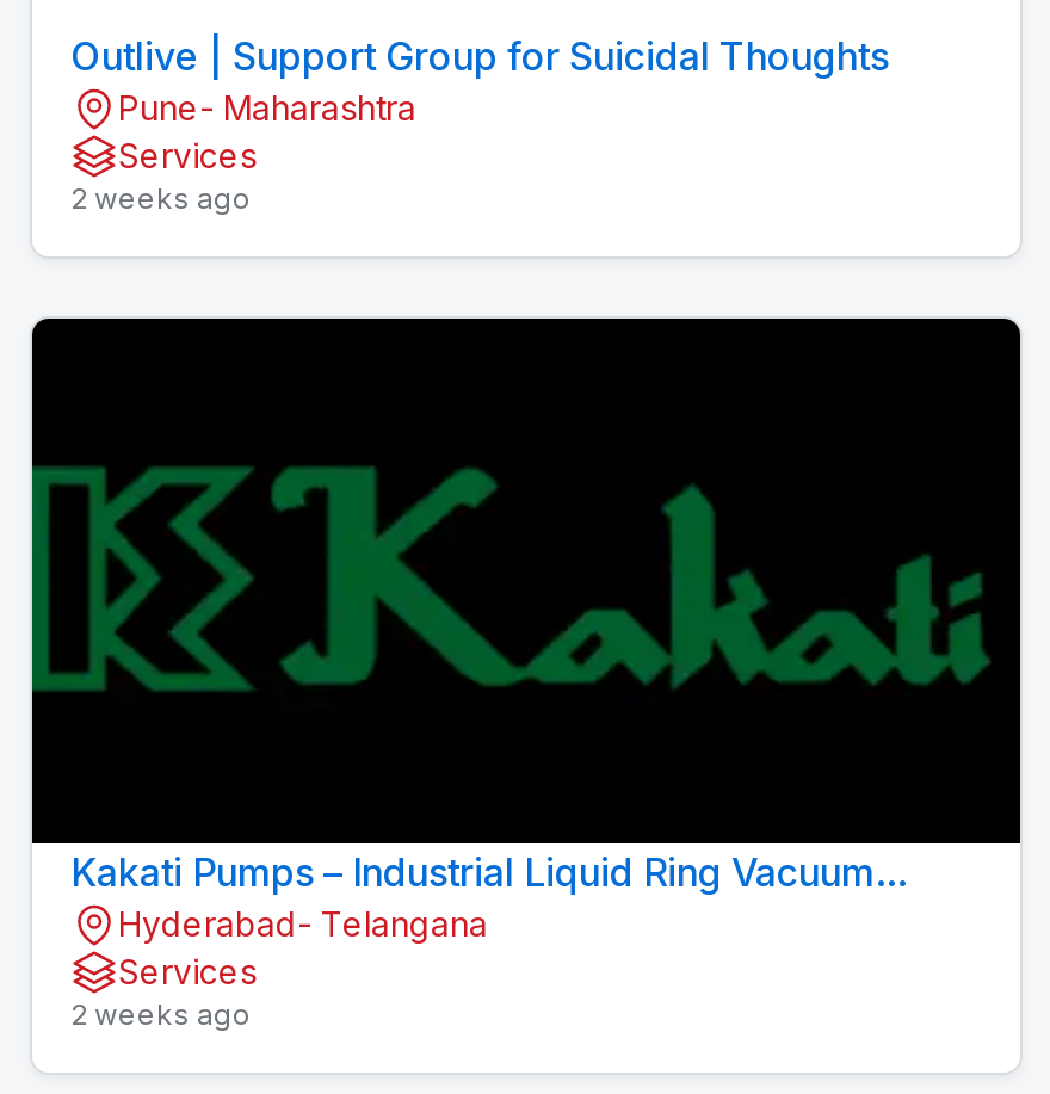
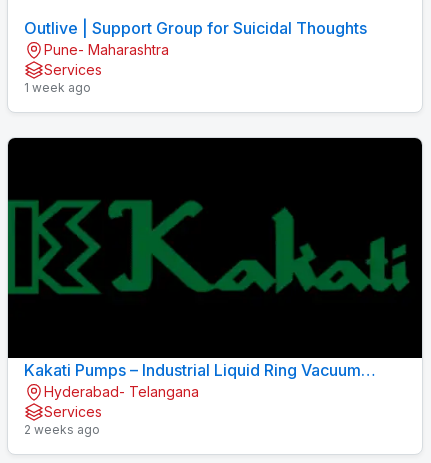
- 2 weeks ago
+ 1 week ago
